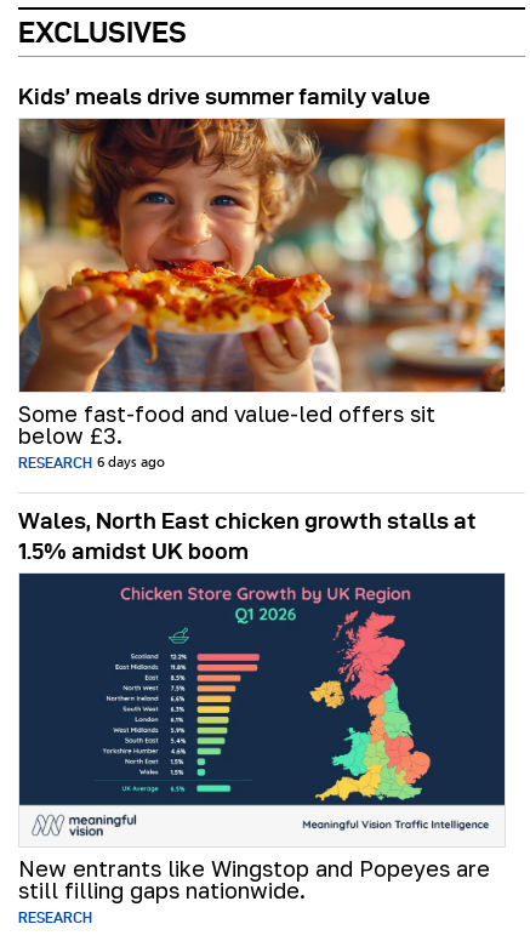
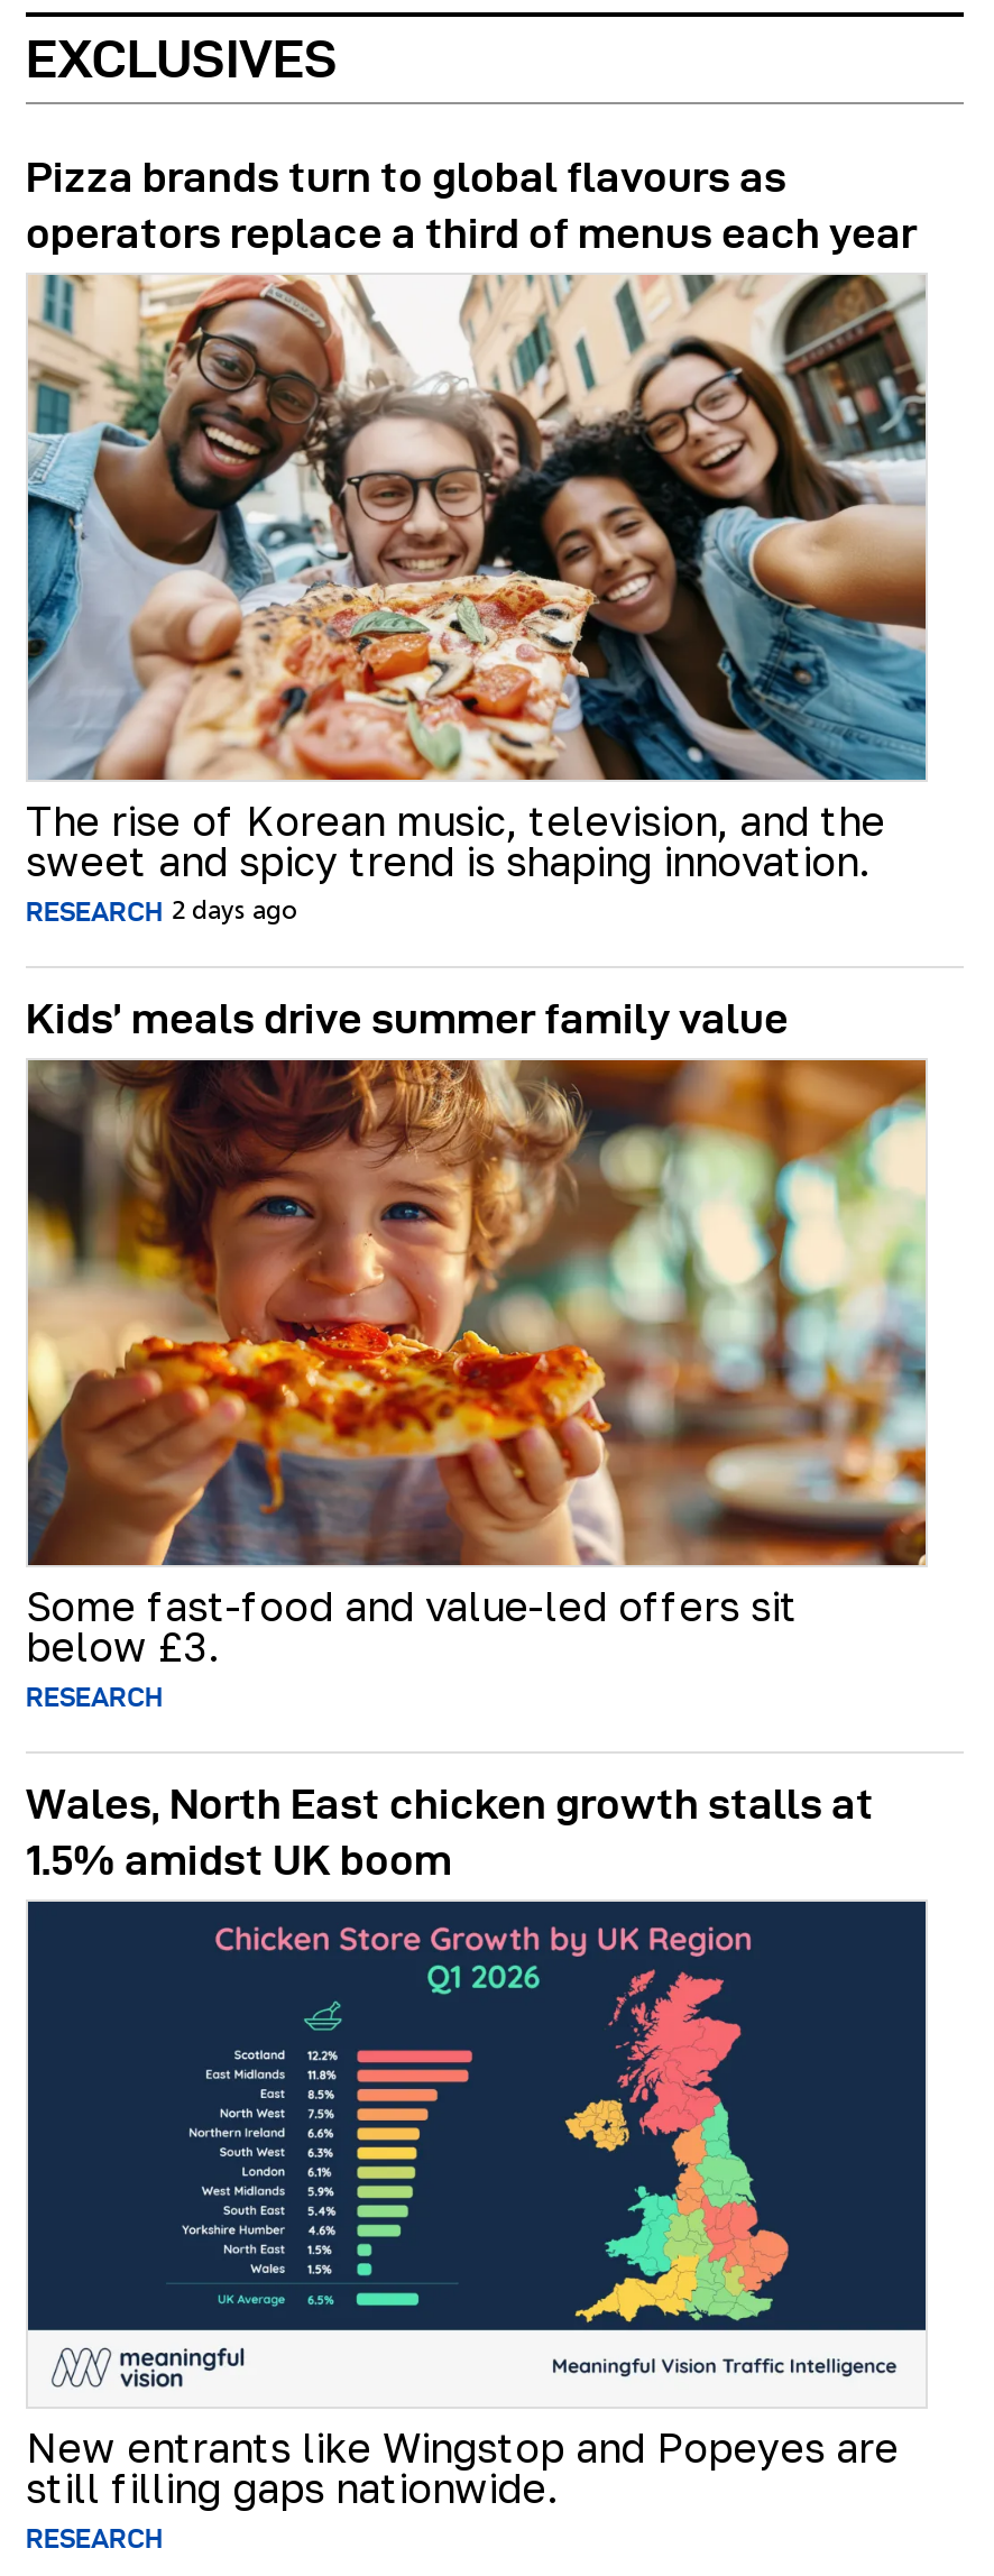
+ Pizza brands turn to global flavours as
+ operators replace a third of menus each year

+ [image]
+ The rise of Korean music, television, and the
+ sweet and spicy trend is shaping innovation.
+ RESEARCH 2 days ago

- RESEARCH 6 days ago
+ RESEARCH
